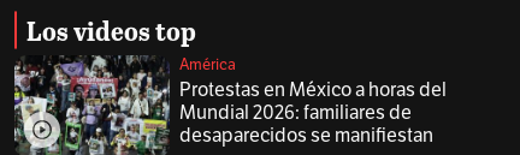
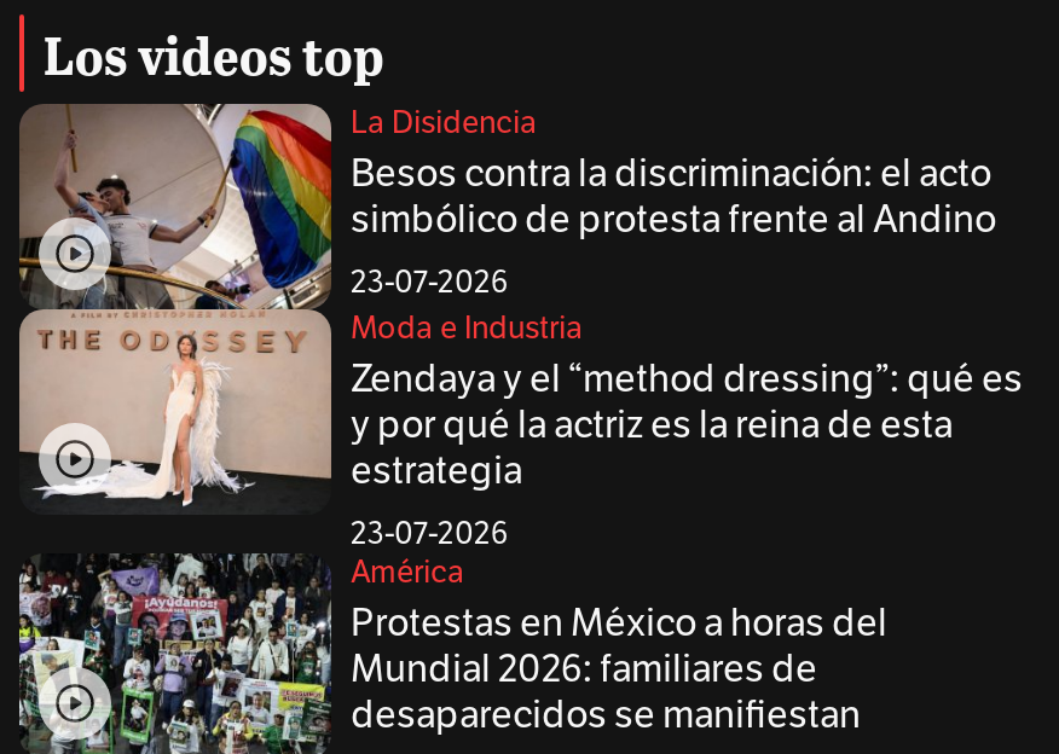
+ [image]
+ La Disidencia
+ Besos contra la discriminación: el acto
+ simbólico de protesta frente al Andino
+ 23-07-2026
+ Moda e Industria
+ Zendaya y el “method dressing”: qué es
+ y por qué la actriz es la reina de esta
+ estrategia
+ 23-07-2026
